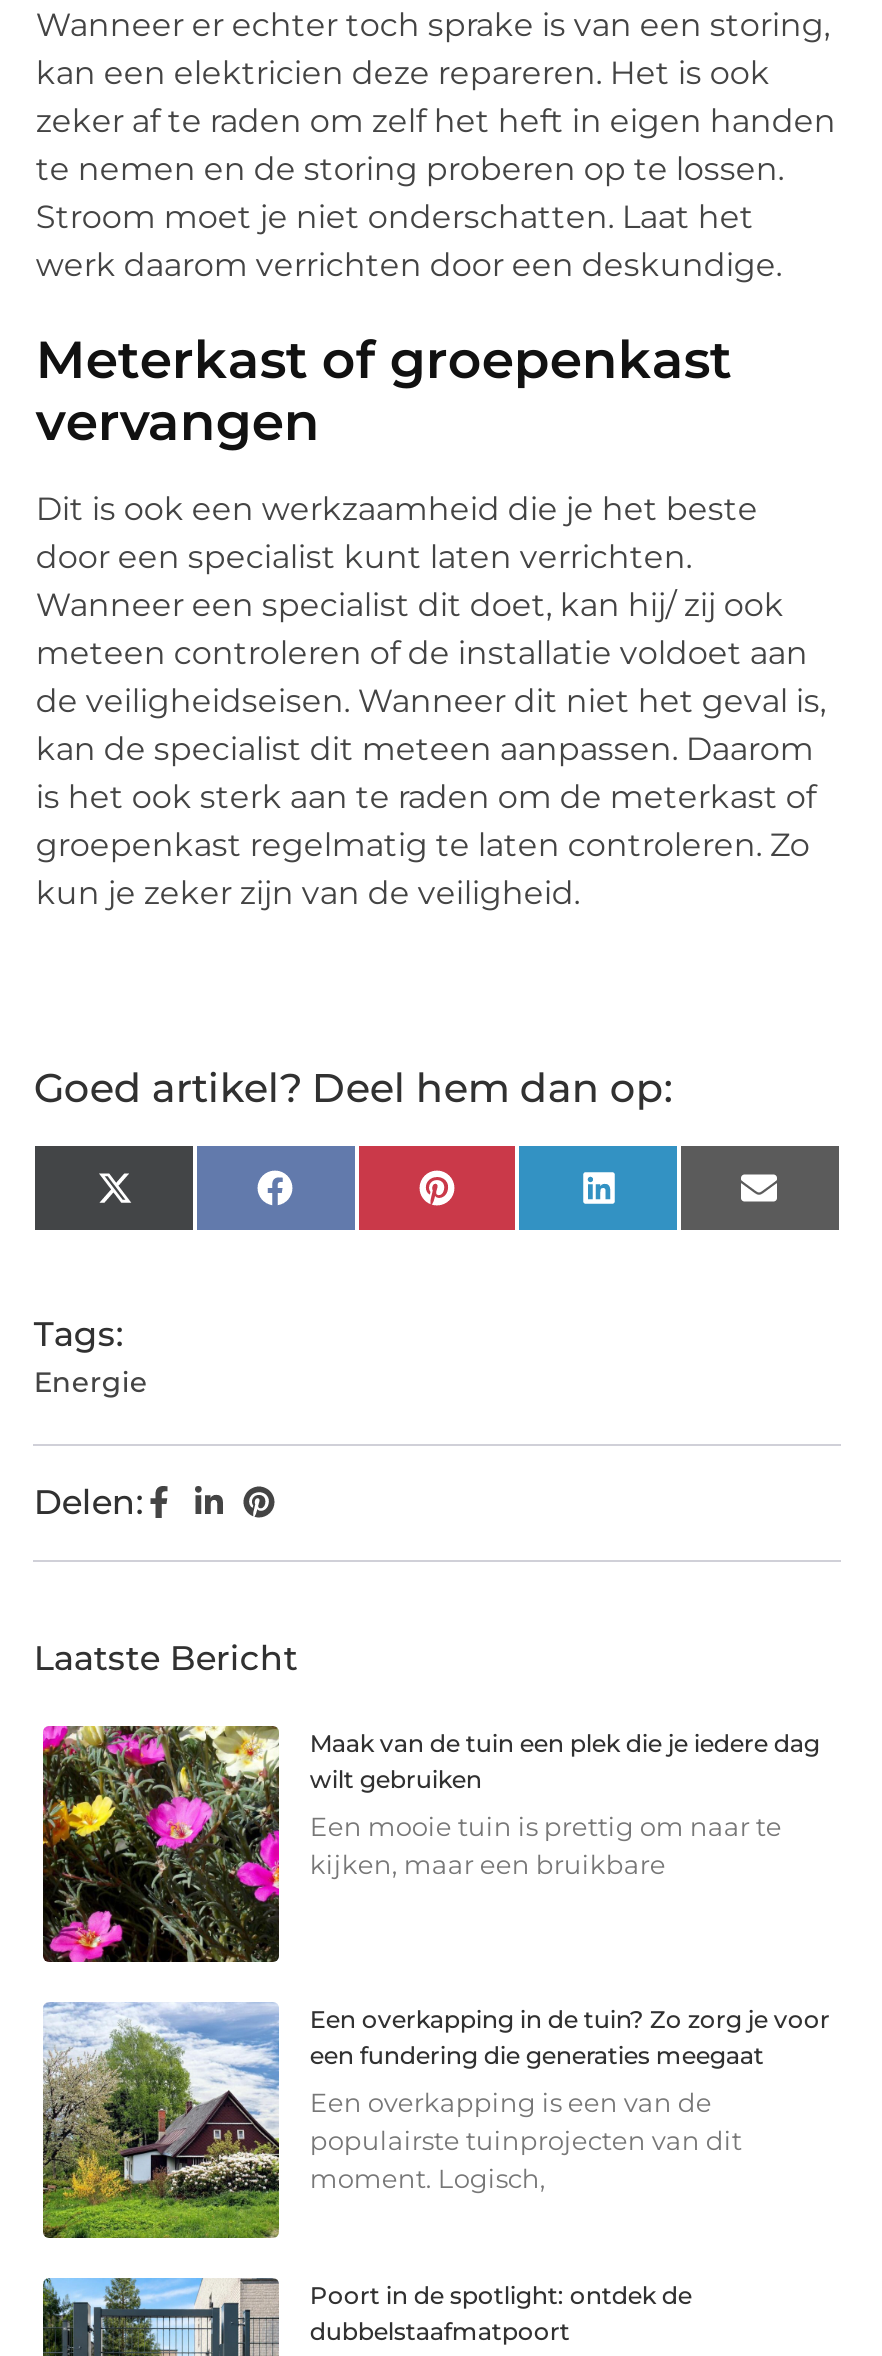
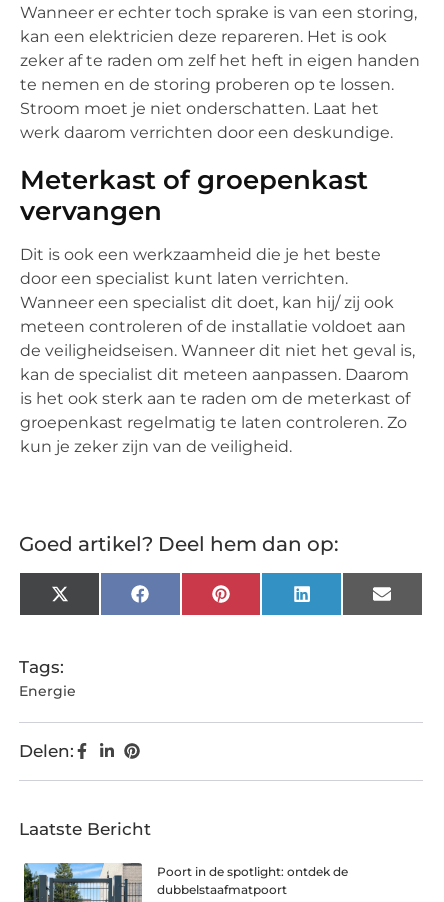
- [image]
- Maak van de tuin een plek die je iedere dag
- wilt gebruiken
- Een mooie tuin is prettig om naar te
- kijken, maar een bruikbare

- [image]
- Een overkapping in de tuin? Zo zorg je voor
- een fundering die generaties meegaat
- Een overkapping is een van de
- populairste tuinprojecten van dit
- moment. Logisch,
